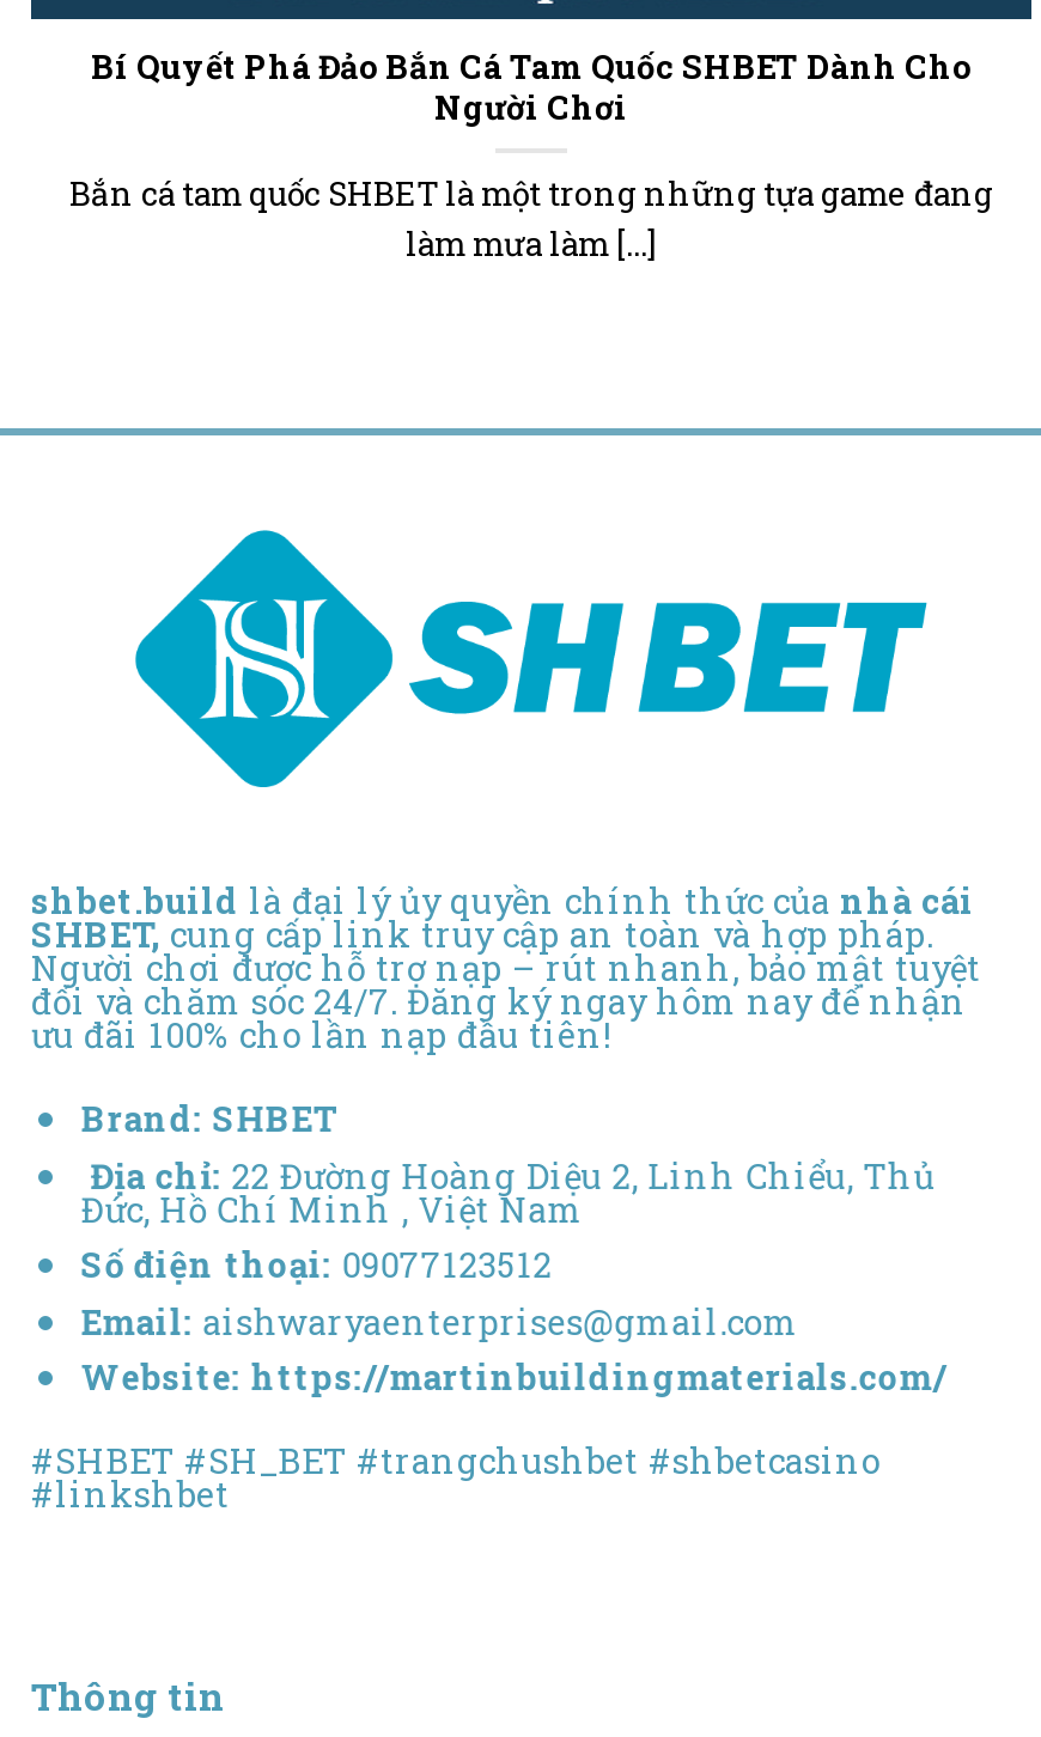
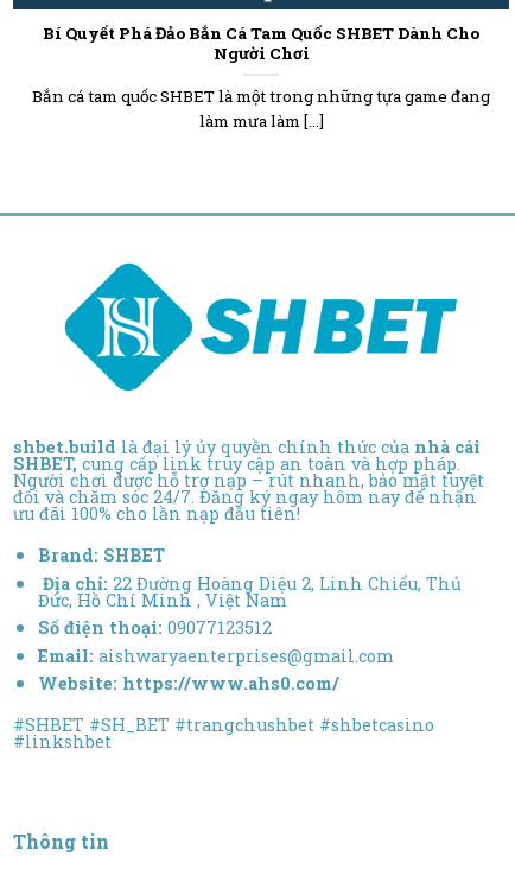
- Website: https://martinbuildingmaterials.com/
+ Website: https://www.ahs0.com/
